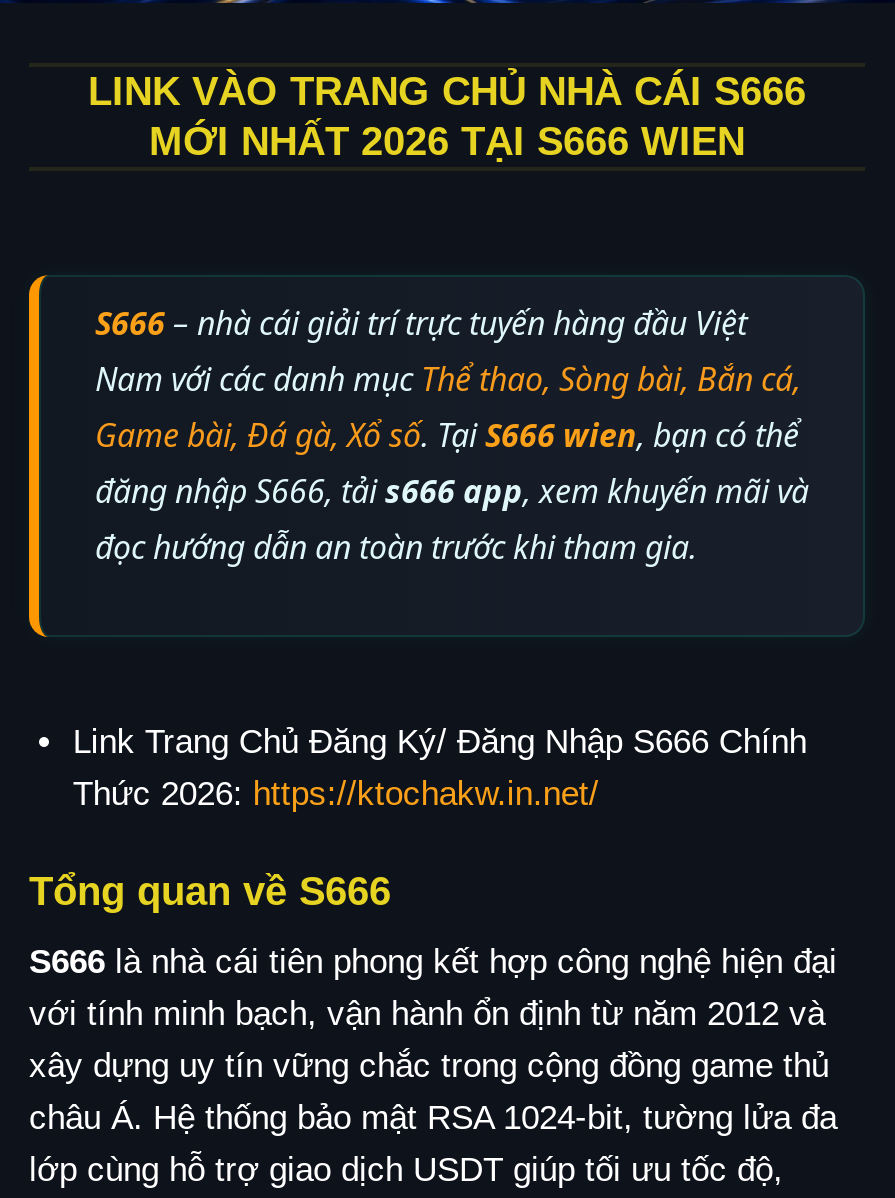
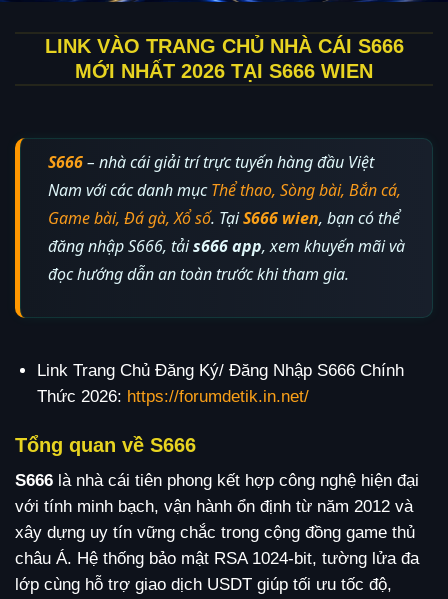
- Thức 2026: https://ktochakw.in.net/
+ Thức 2026: https://forumdetik.in.net/
